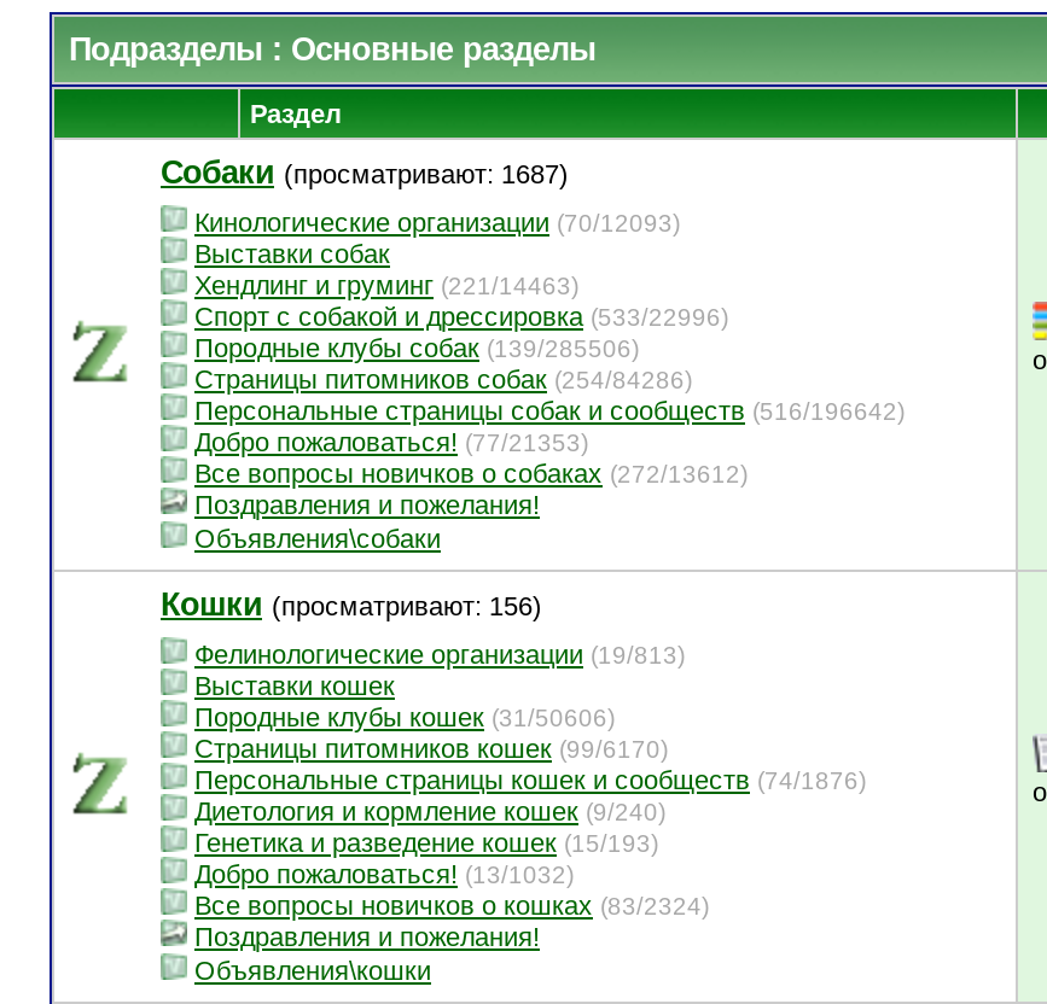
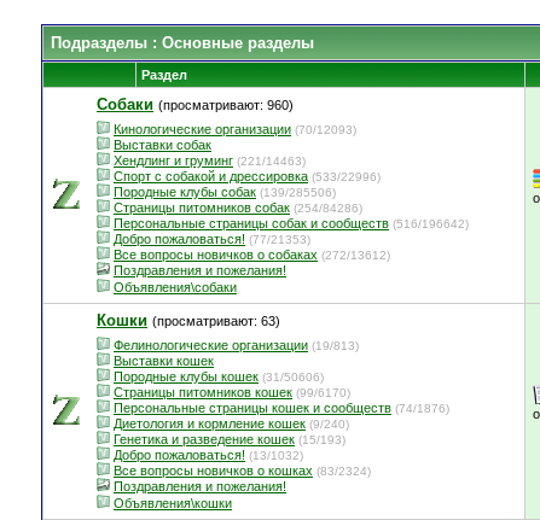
- Собаки (просматривают: 1687)
+ Собаки (просматривают: 960)

- Кошки (просматривают: 156)
+ Кошки (просматривают: 63)
